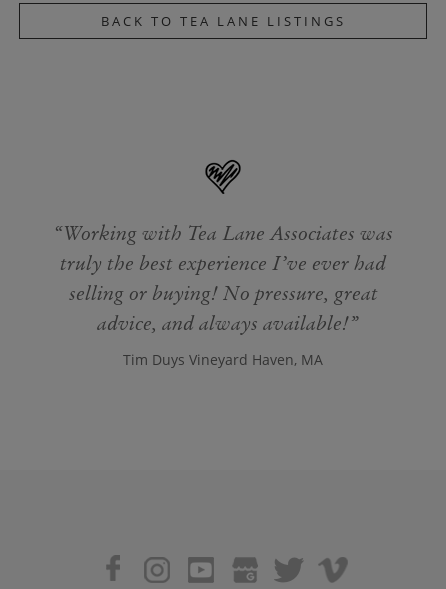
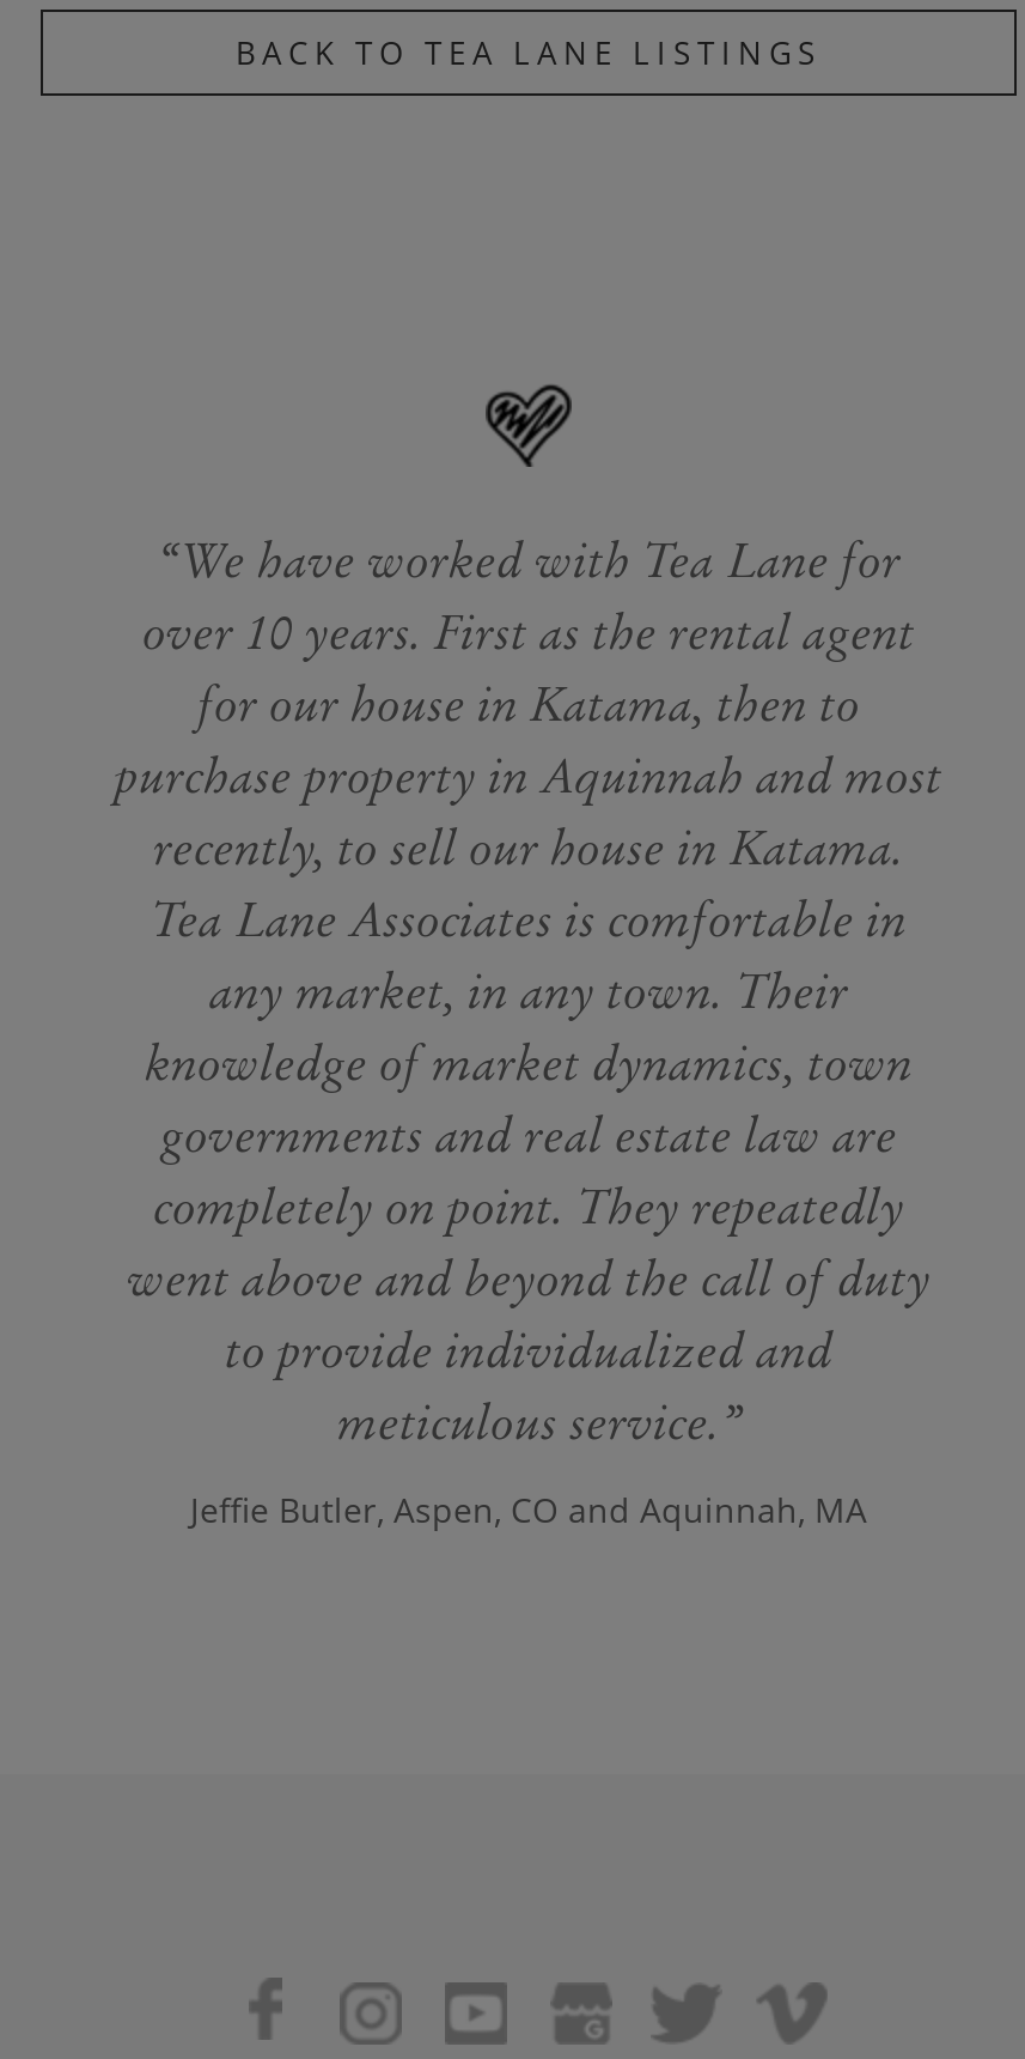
- Working with Tea Lane Associates was
- truly the best experience I’ve ever had
- selling or buying! No pressure, great
- advice, and always available!
- Tim Duys Vineyard Haven, MA
+ We have worked with Tea Lane for
+ over 10 years. First as the rental agent
+ for our house in Katama, then to
+ purchase property in Aquinnah and most
+ recently, to sell our house in Katama.
+ Tea Lane Associates is comfortable in
+ any market, in any town. Their
+ knowledge of market dynamics, town
+ governments and real estate law are
+ completely on point. They repeatedly
+ went above and beyond the call of duty
+ to provide individualized and
+ meticulous service.
+ Jeffie Butler, Aspen, CO and Aquinnah, MA
